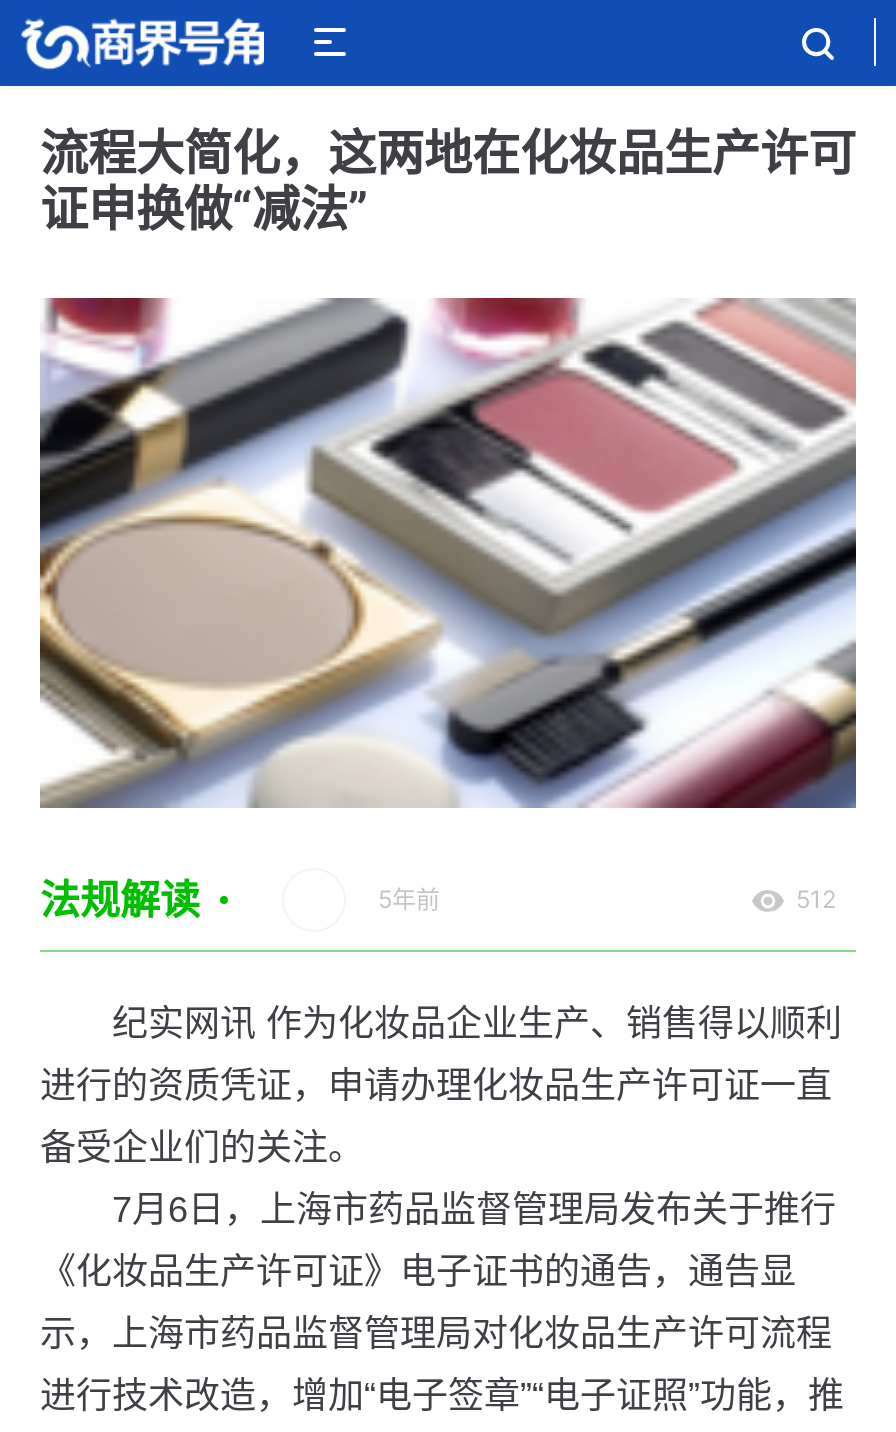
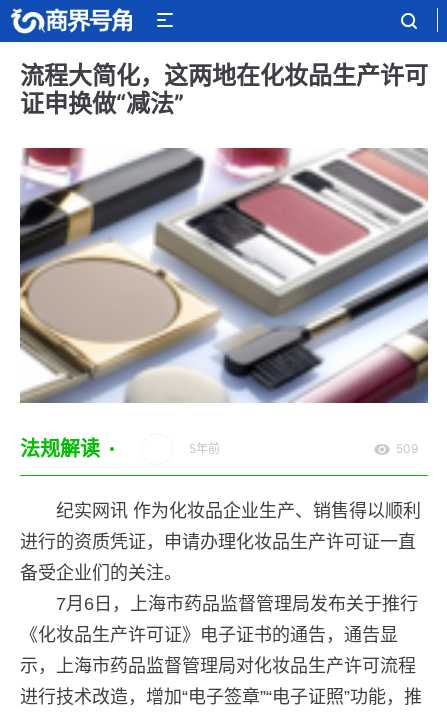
- 512
+ 509
